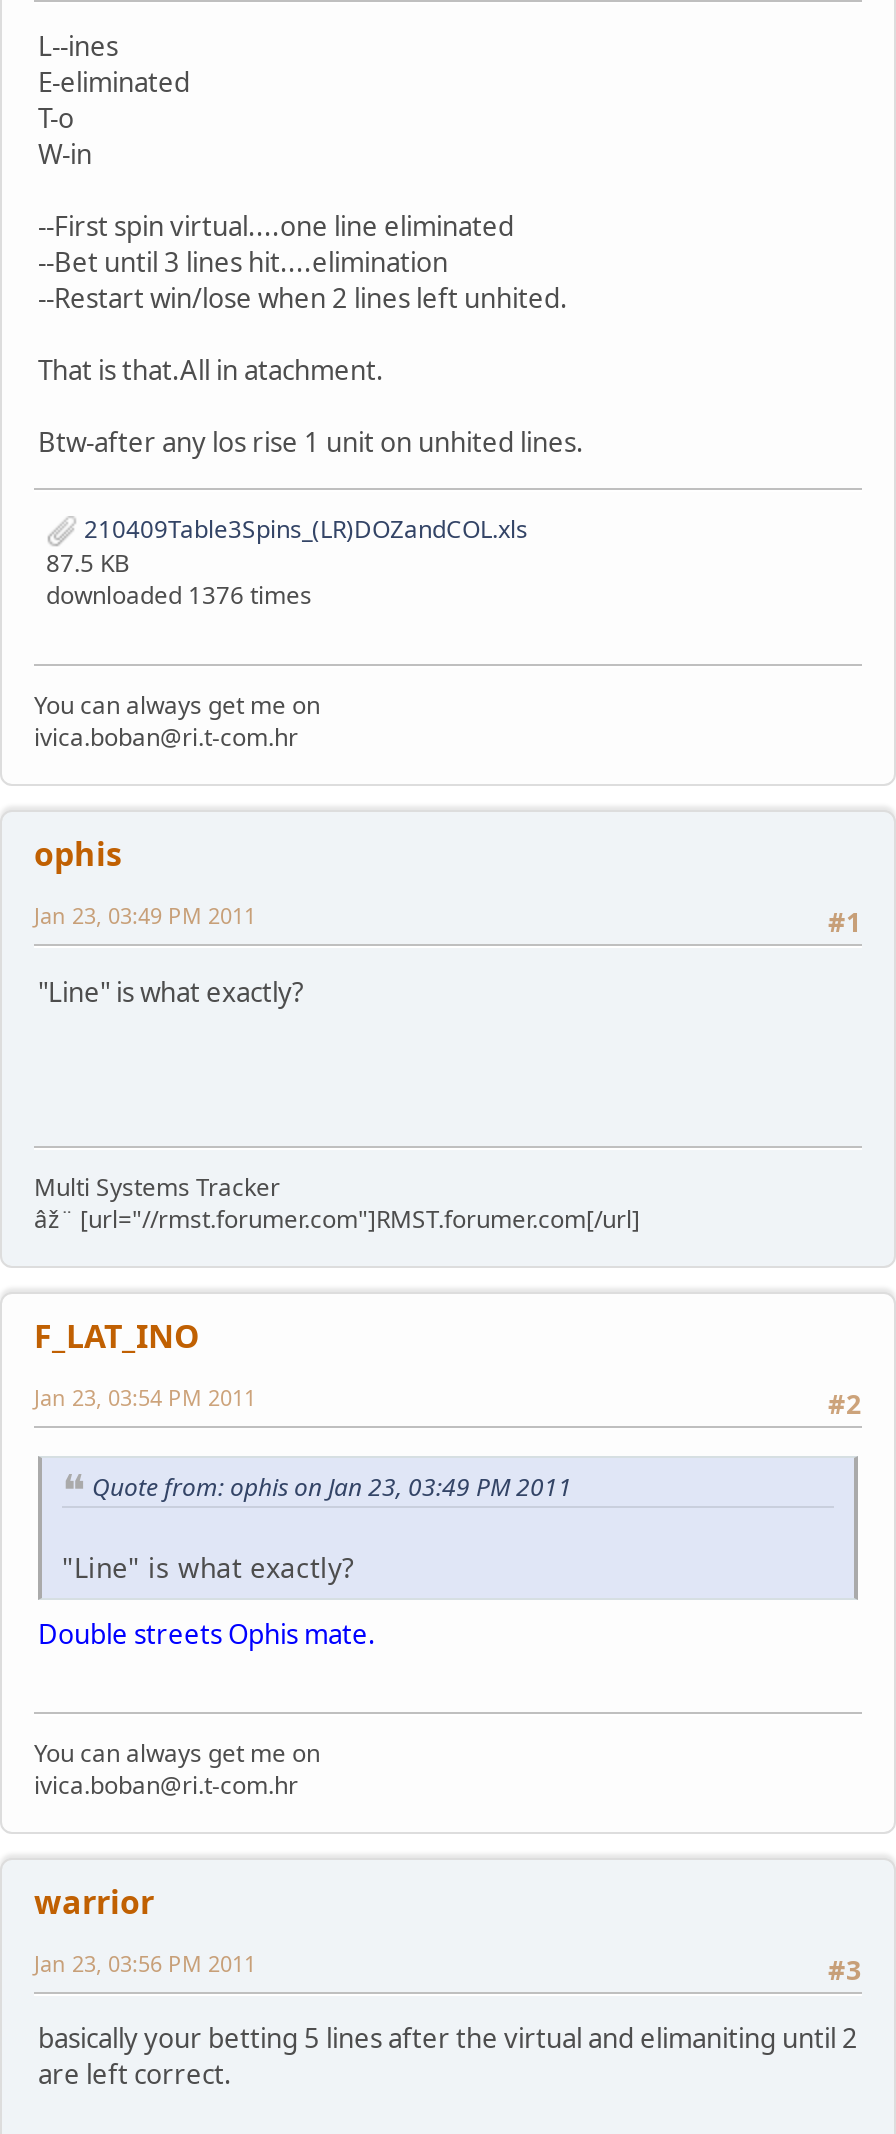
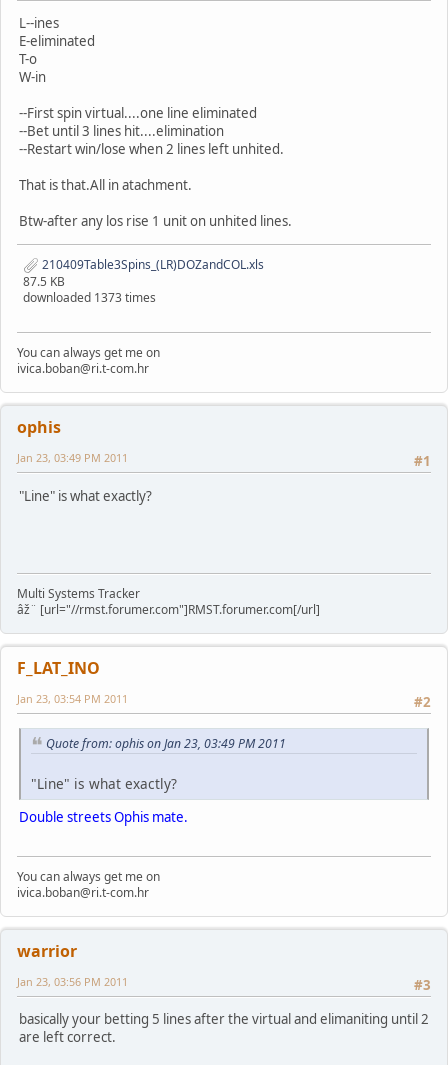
- downloaded 1376 times
+ downloaded 1373 times
